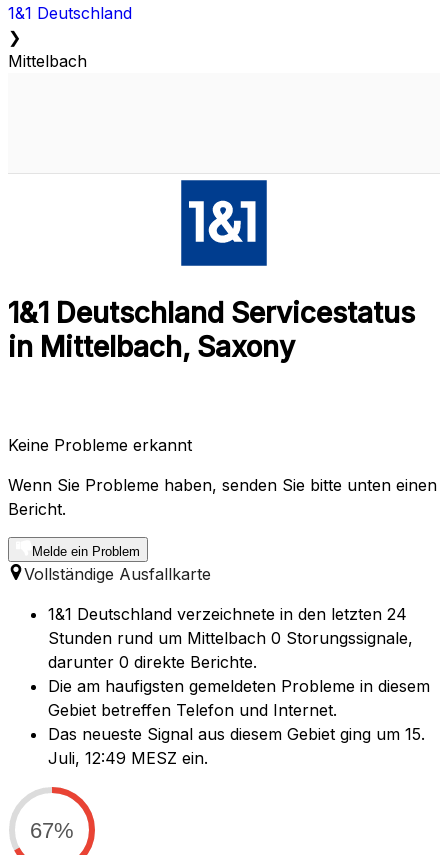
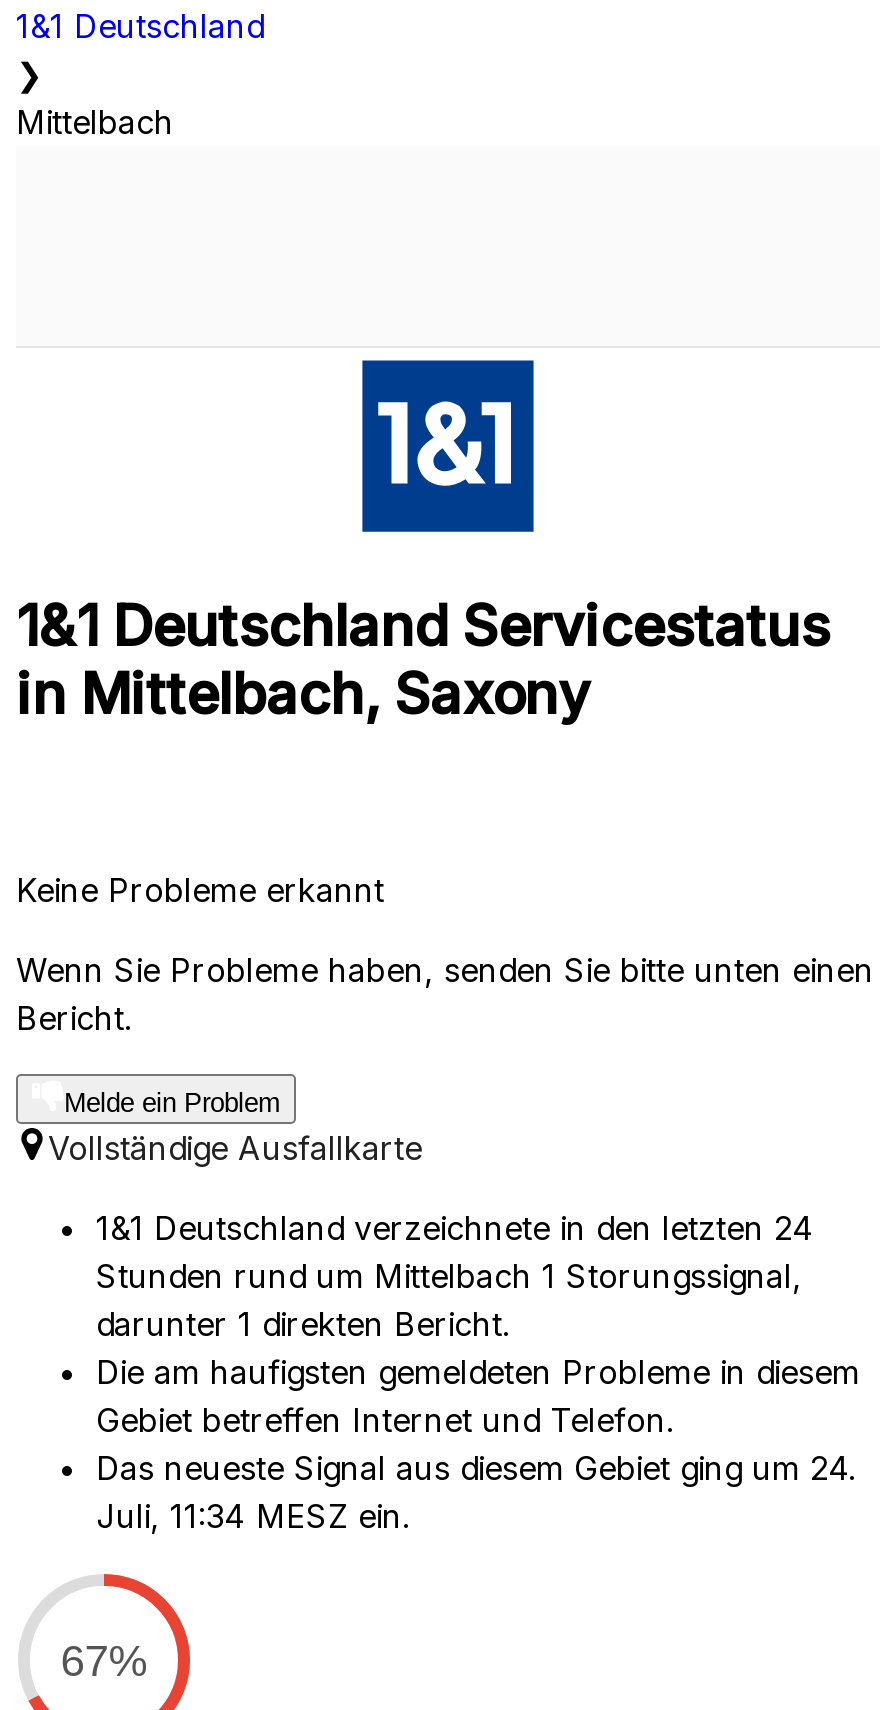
- Stunden rund um Mittelbach 0 Storungssignale,
+ Stunden rund um Mittelbach 1 Storungssignal,

- darunter 0 direkte Berichte.
+ darunter 1 direkten Bericht.

- Gebiet betreffen Telefon und Internet.
+ Gebiet betreffen Internet und Telefon.

- Das neueste Signal aus diesem Gebiet ging um 15.
+ Das neueste Signal aus diesem Gebiet ging um 24.

- Juli, 12:49 MESZ ein.
+ Juli, 11:34 MESZ ein.
